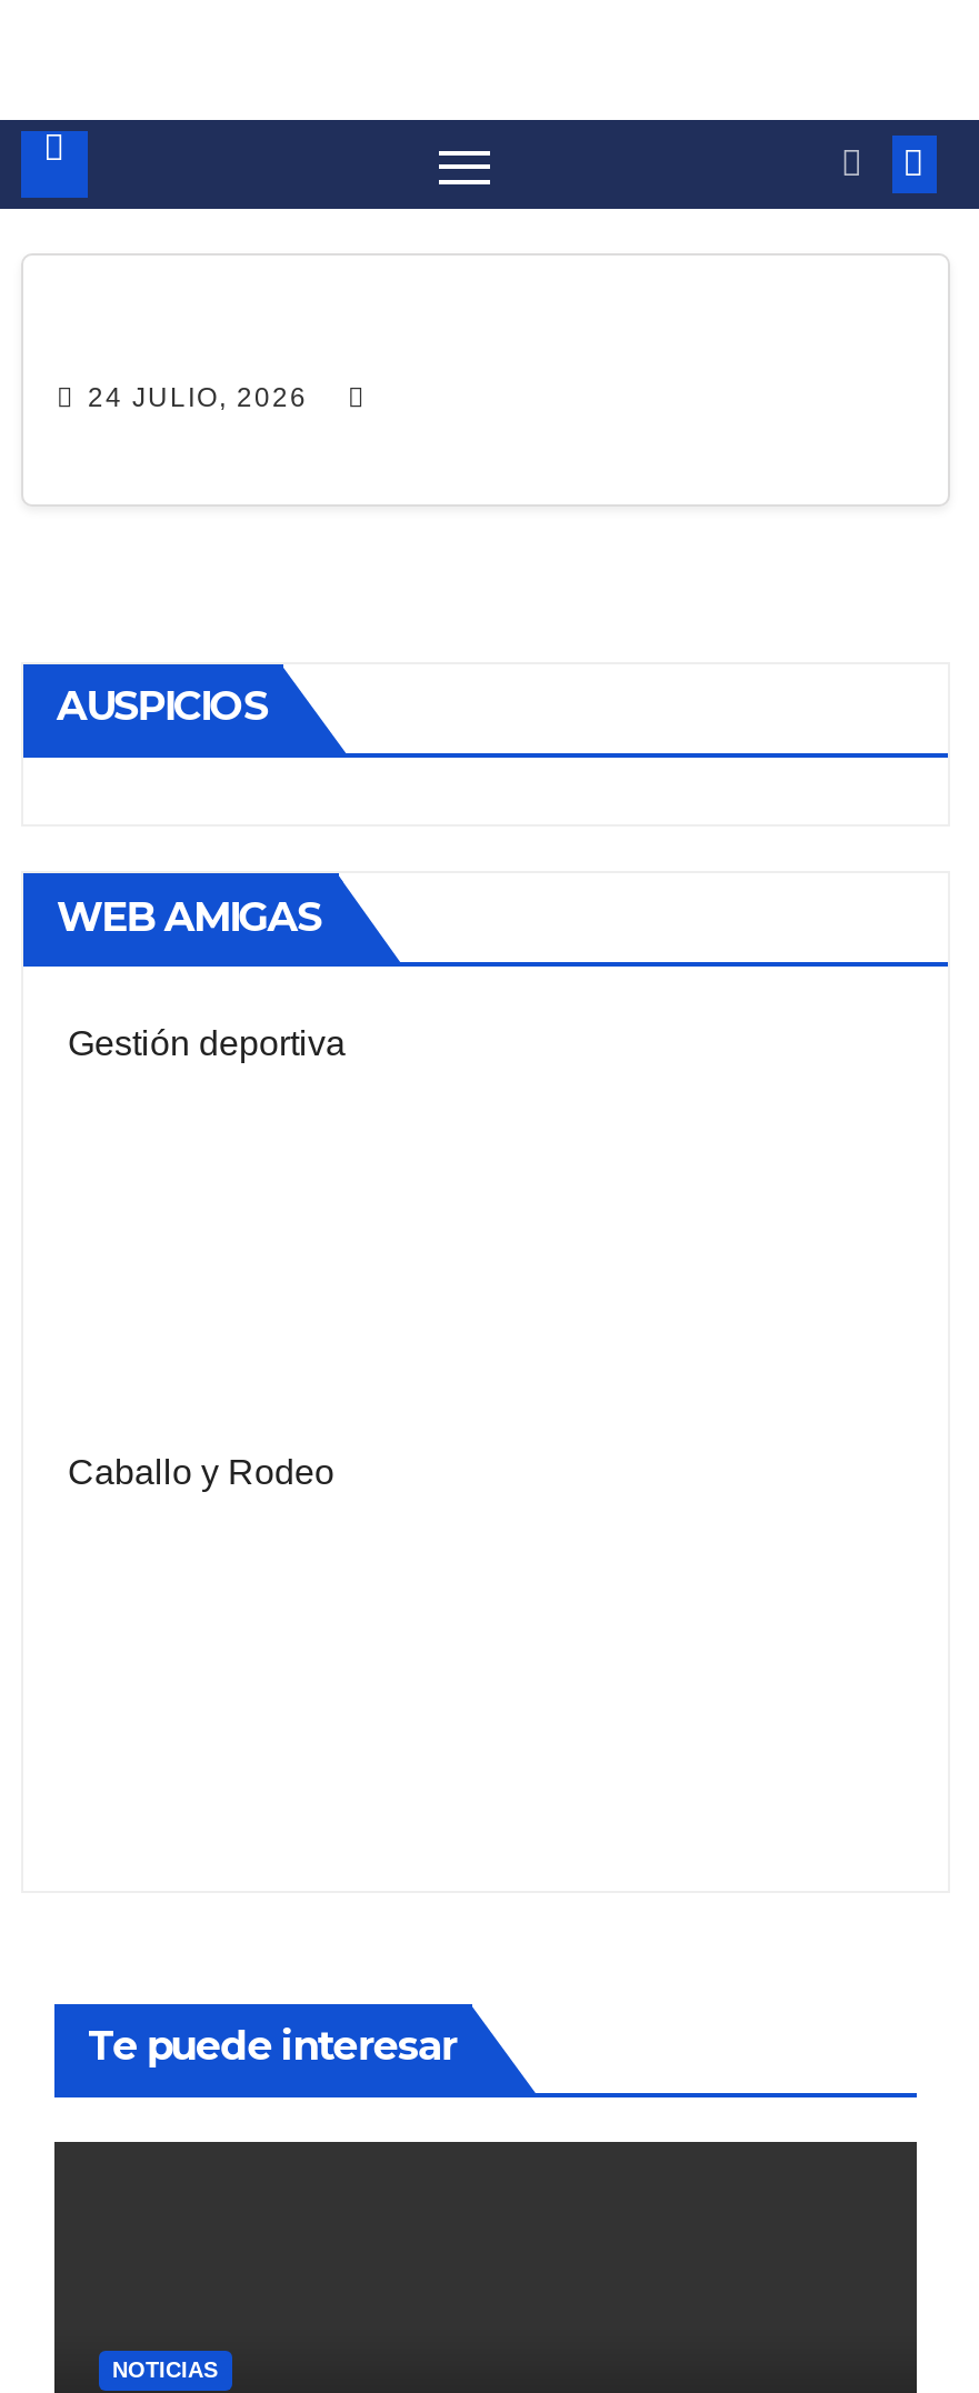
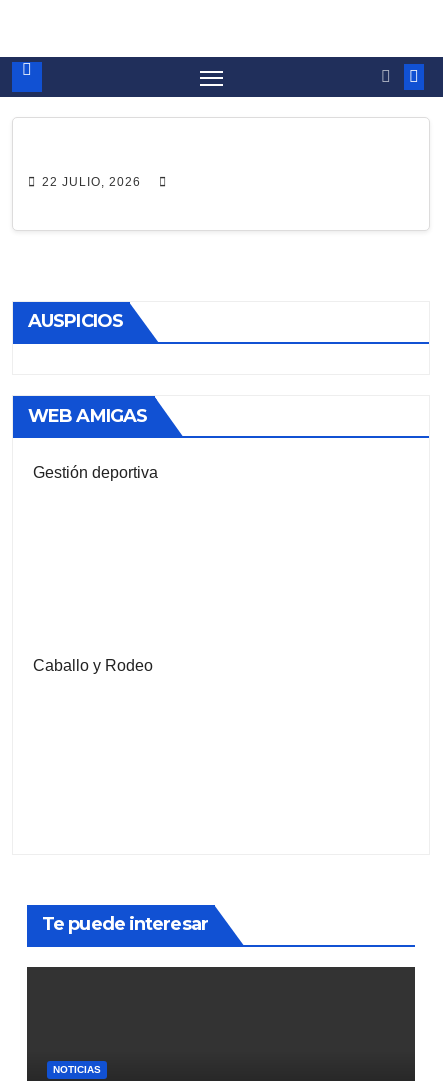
- 24 JULIO, 2026
+ 22 JULIO, 2026
